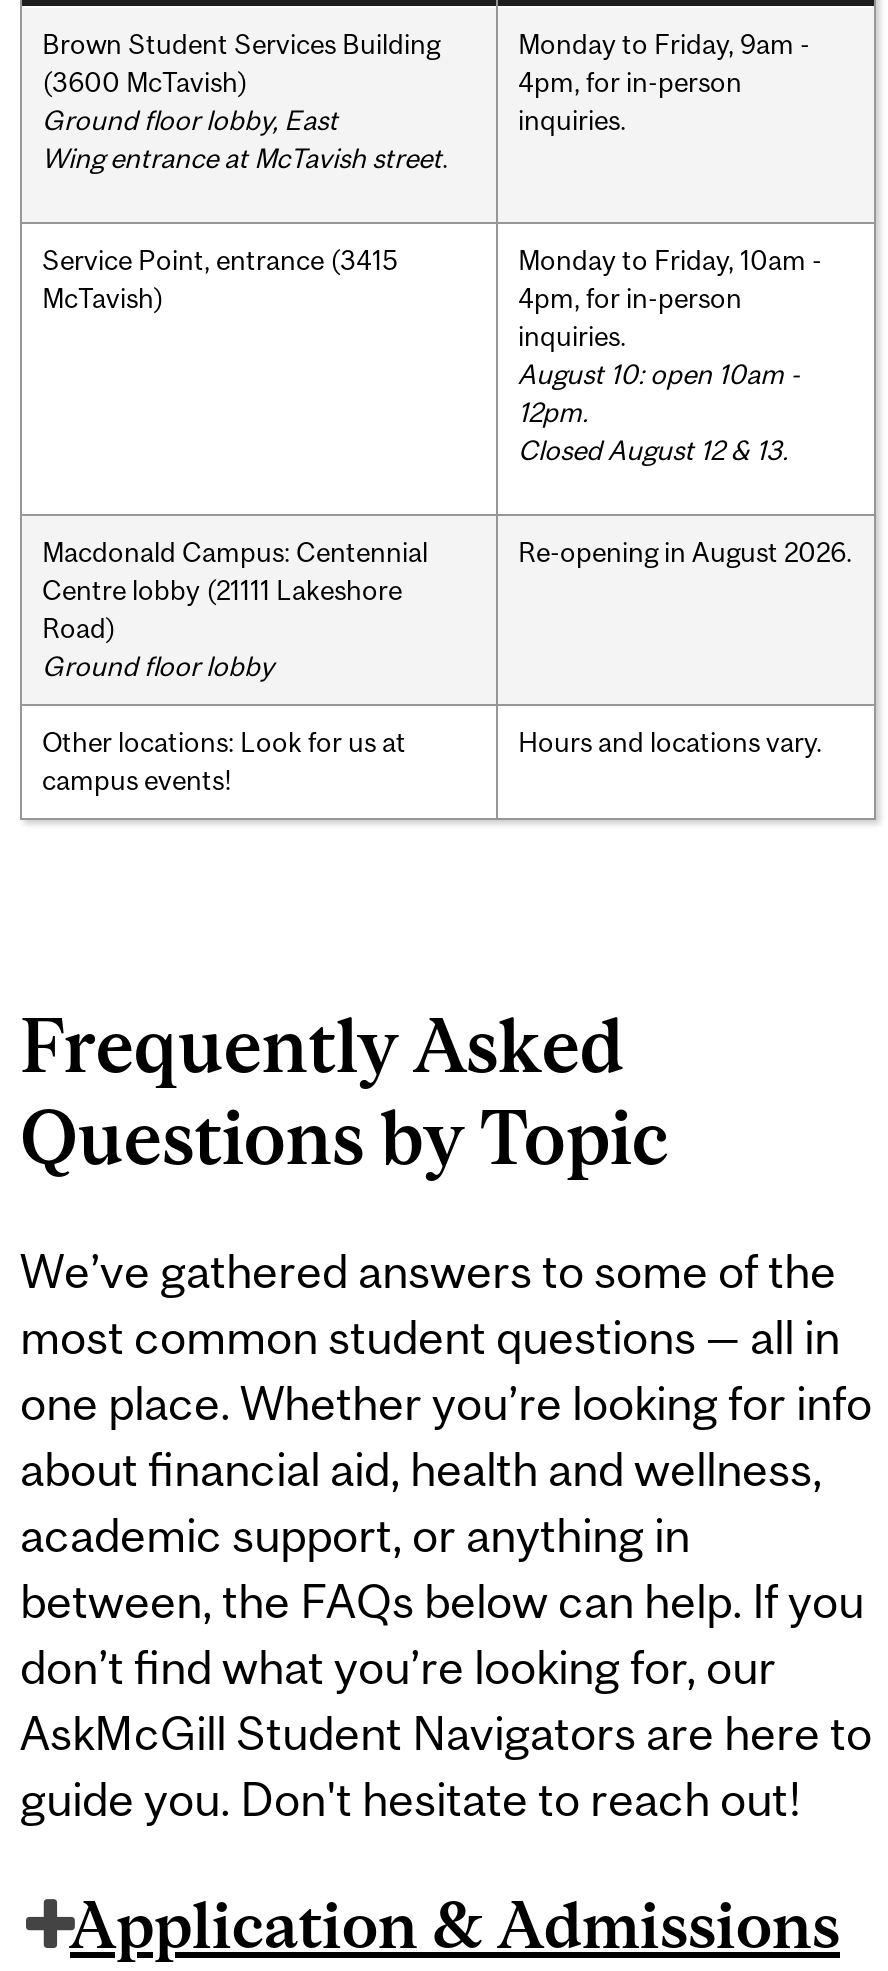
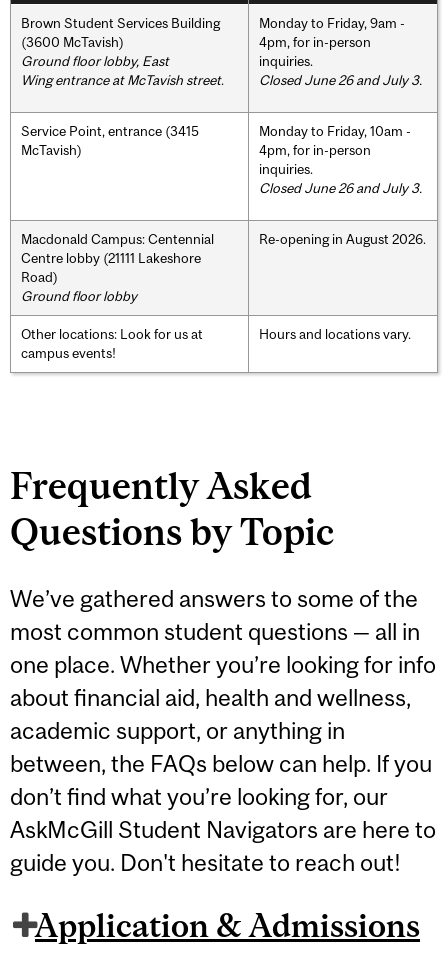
+ Closed June 26 and July 3.

- August 10: open 10am -
- 12pm.
- Closed August 12 & 13.
+ Closed June 26 and July 3.
